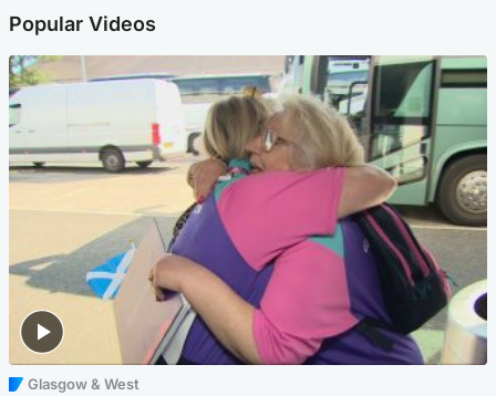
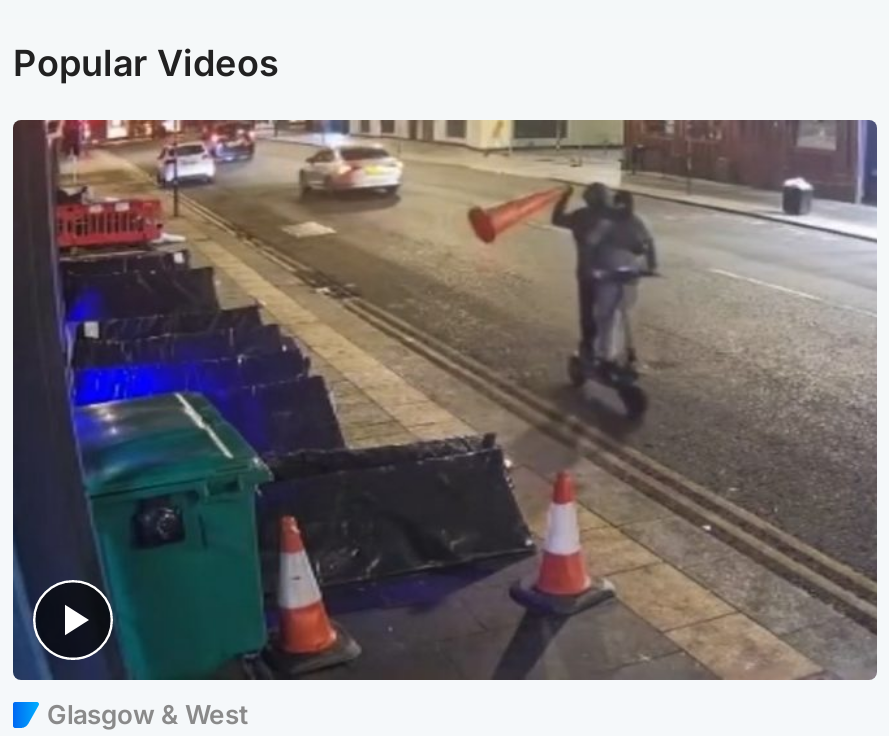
- [image]
+ [image]
